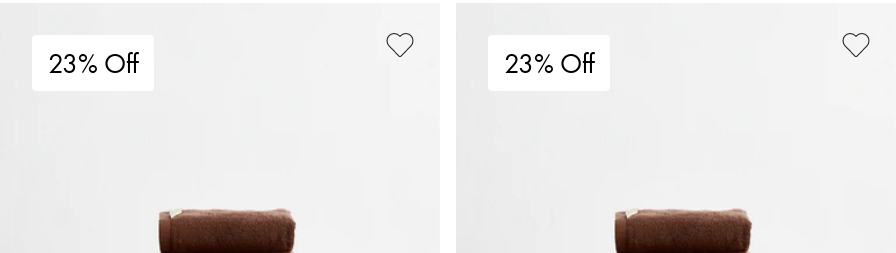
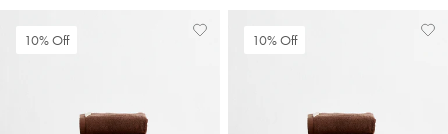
- 23% Off
+ 10% Off

- 23% Off
+ 10% Off
